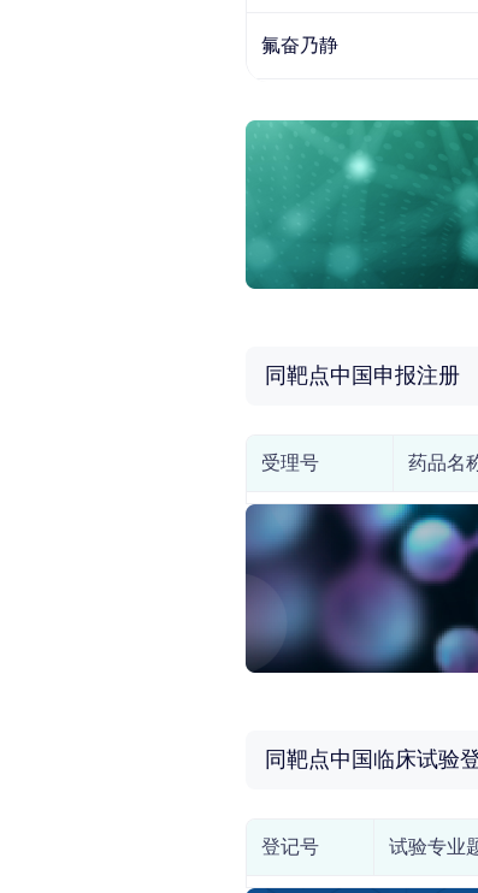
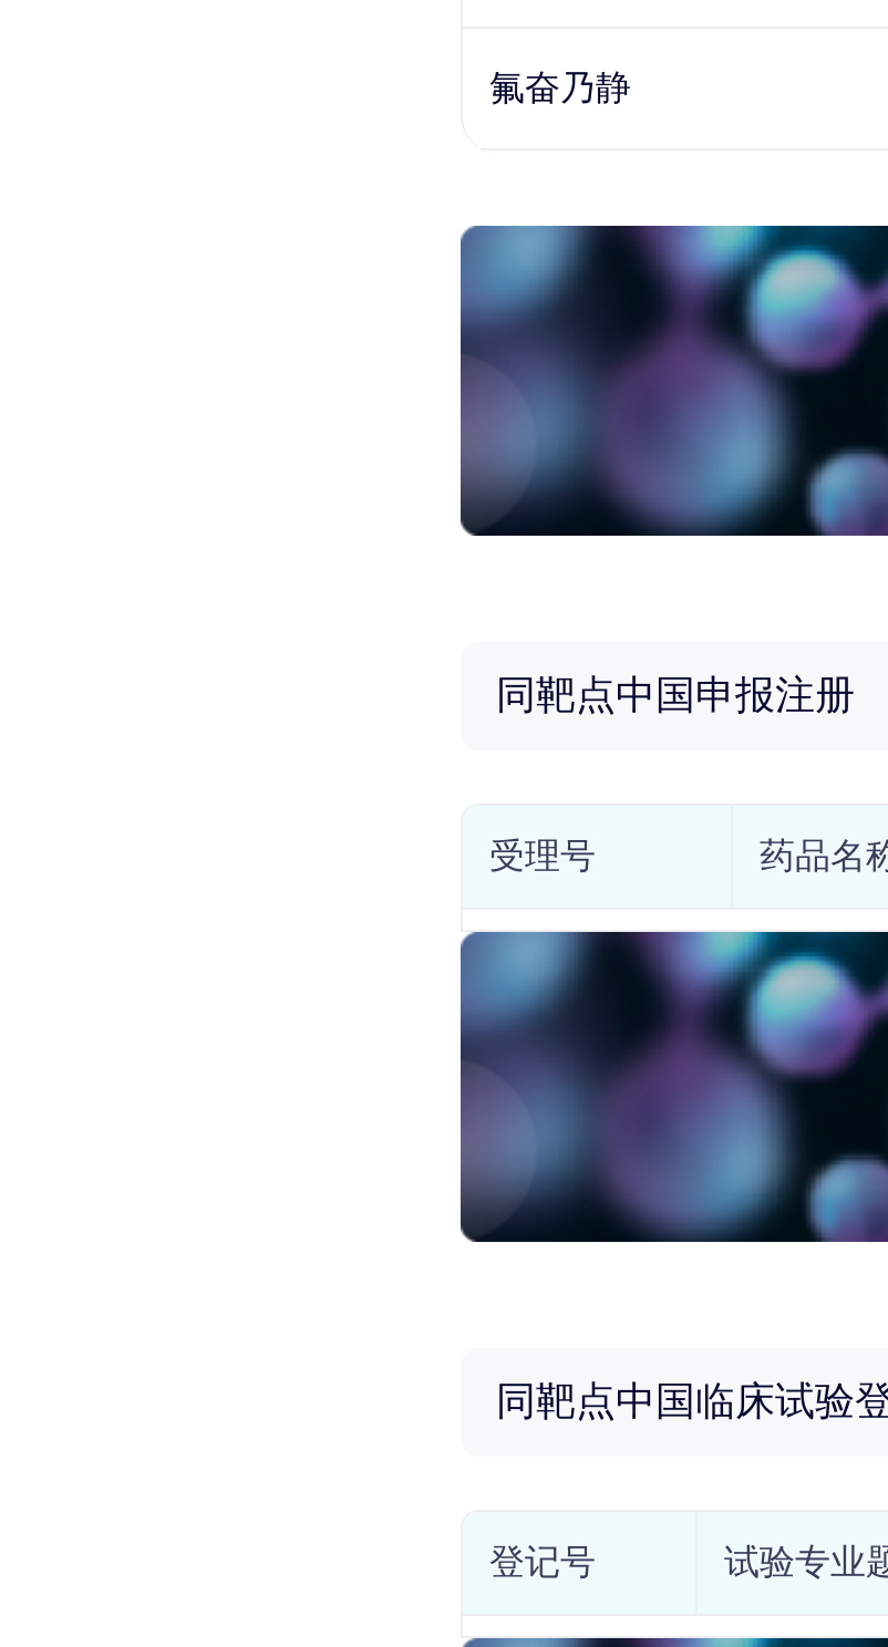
- [image]
+ [image]
